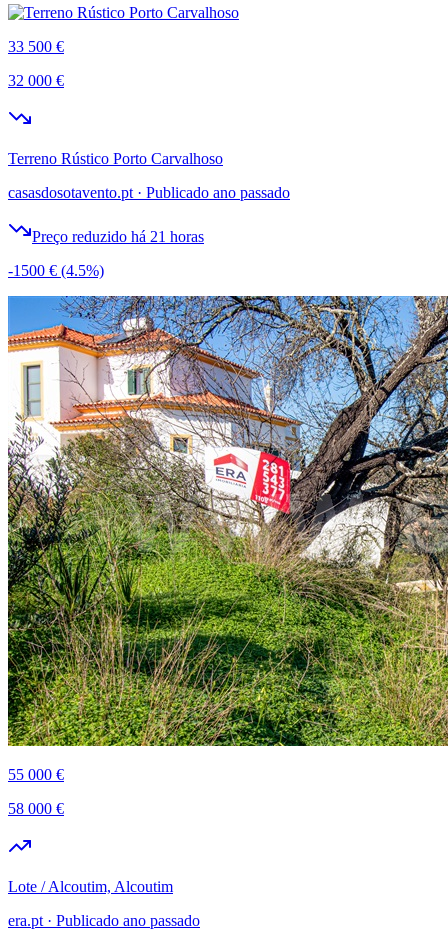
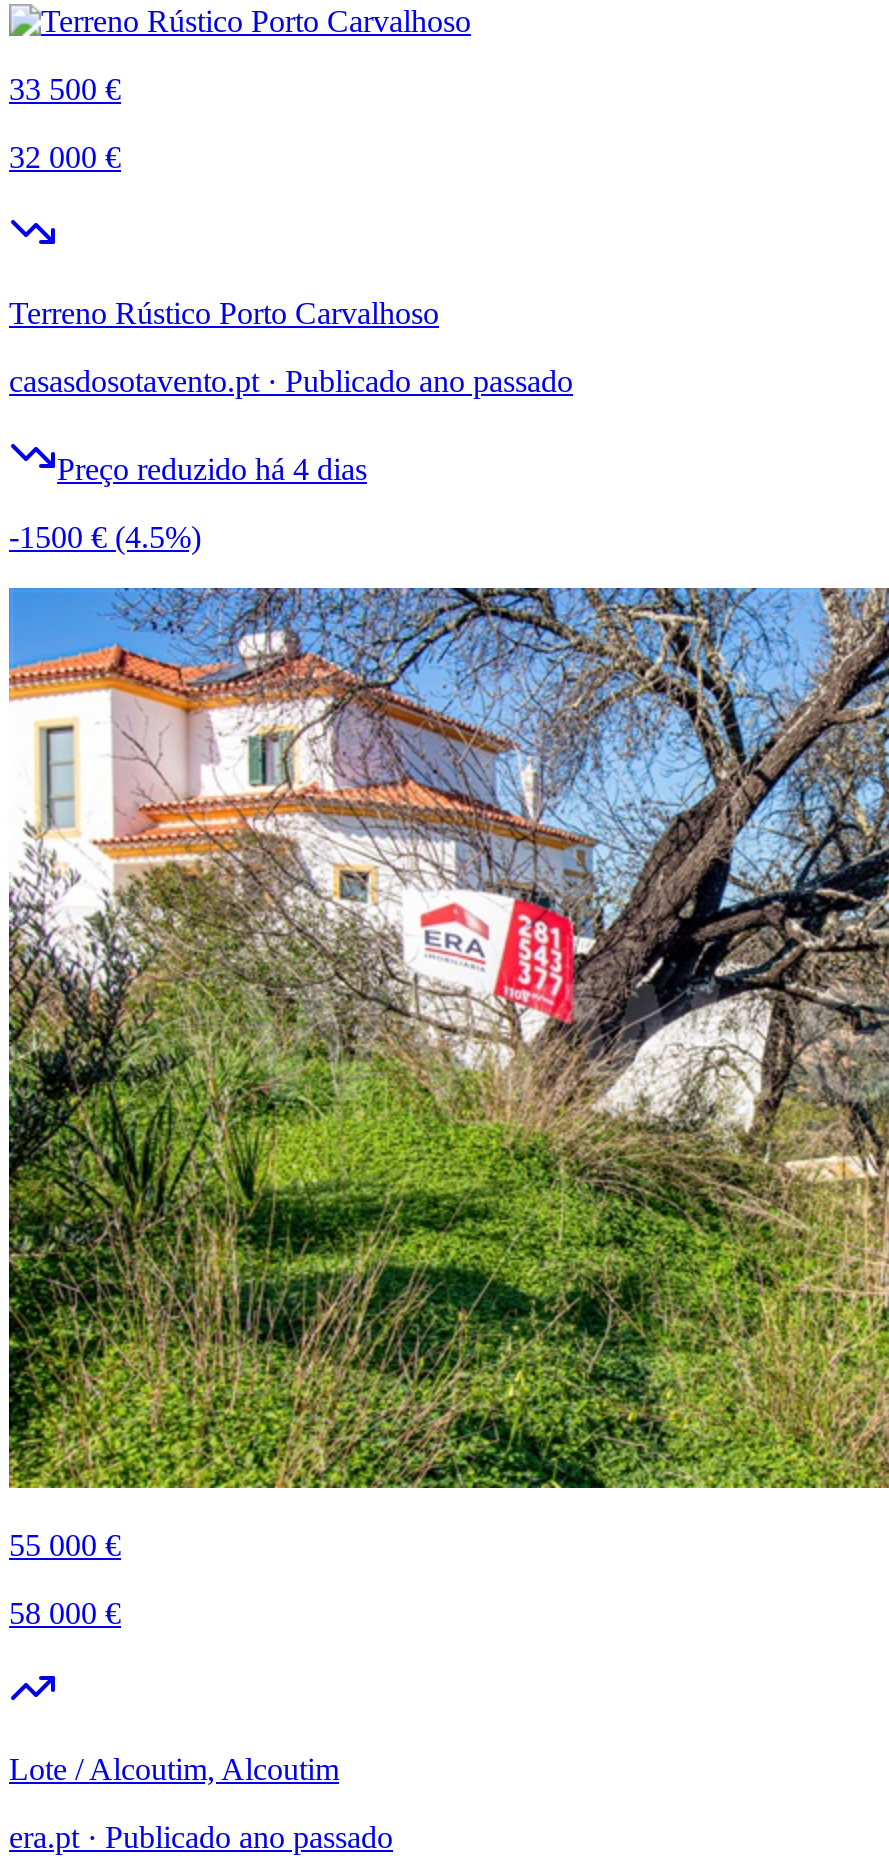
- Preço reduzido há 21 horas
+ Preço reduzido há 4 dias
